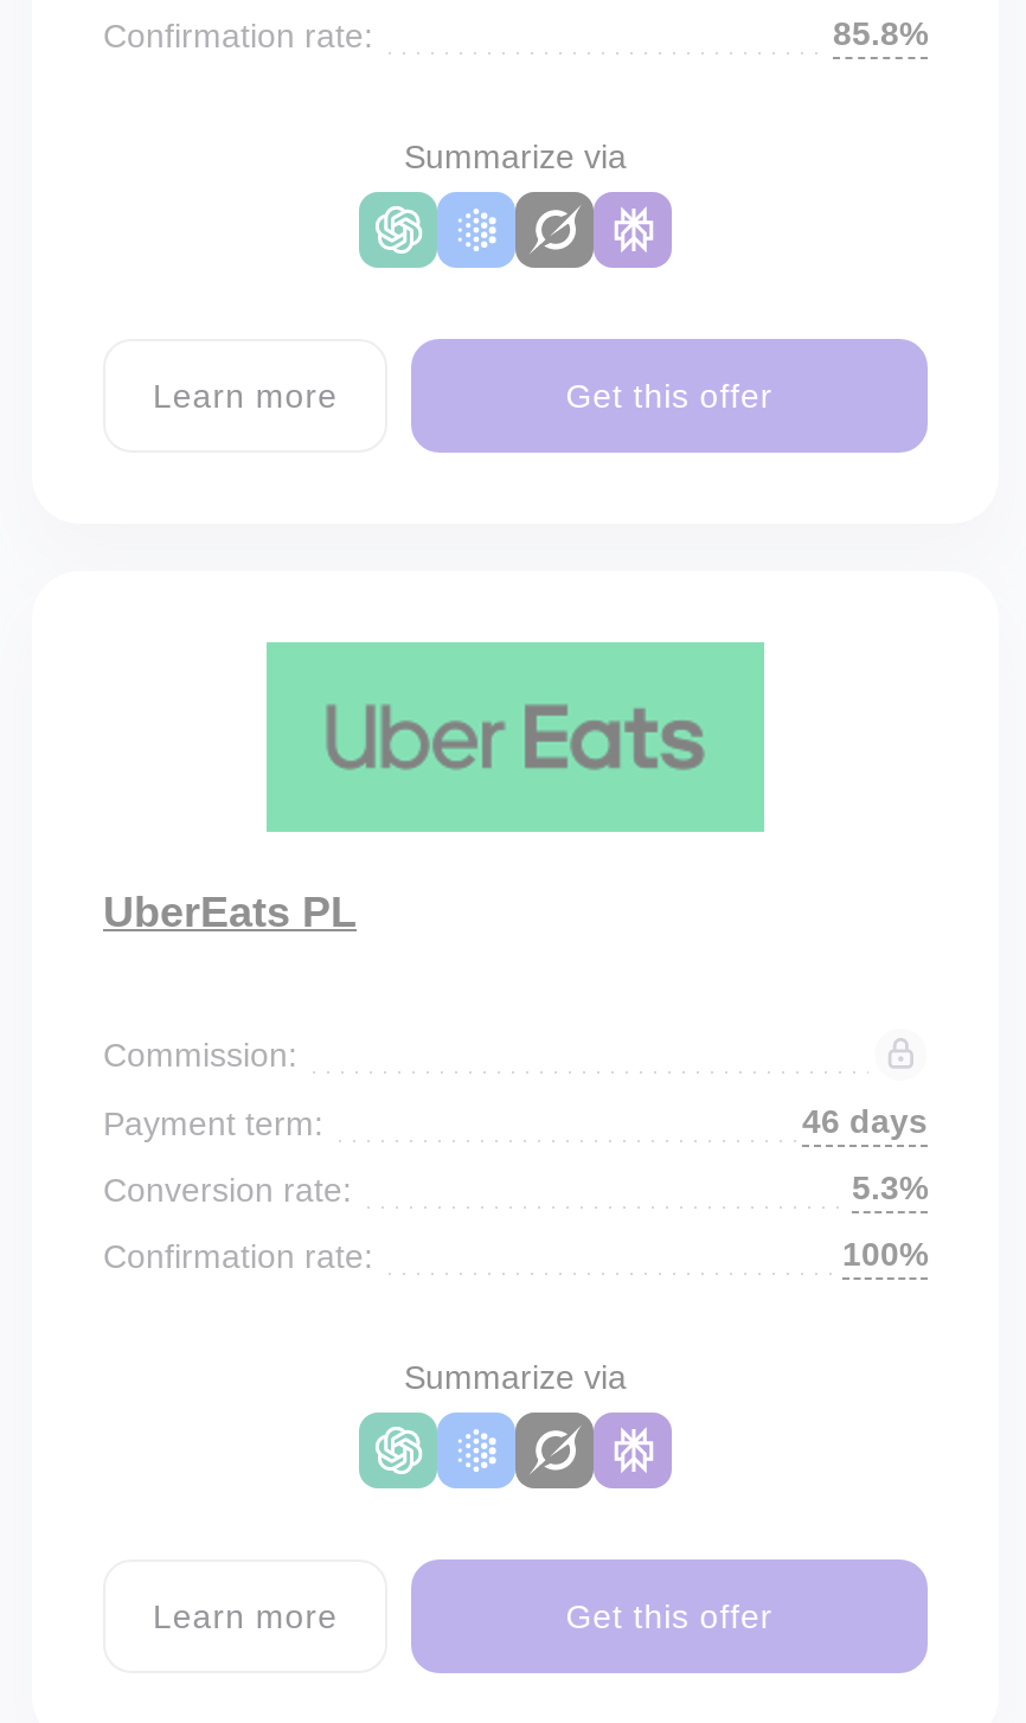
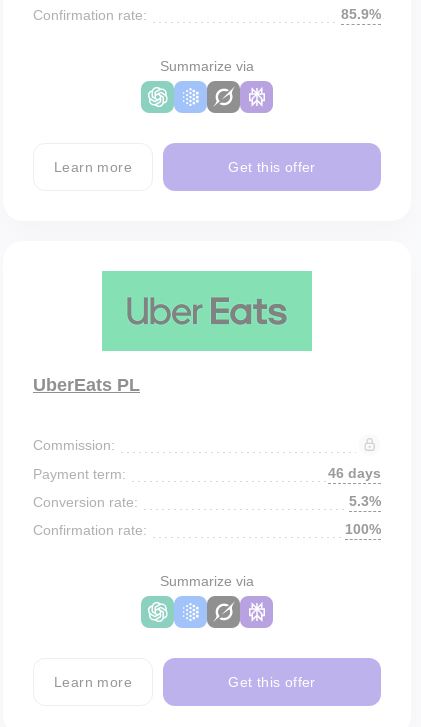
- 85.8%
+ 85.9%
